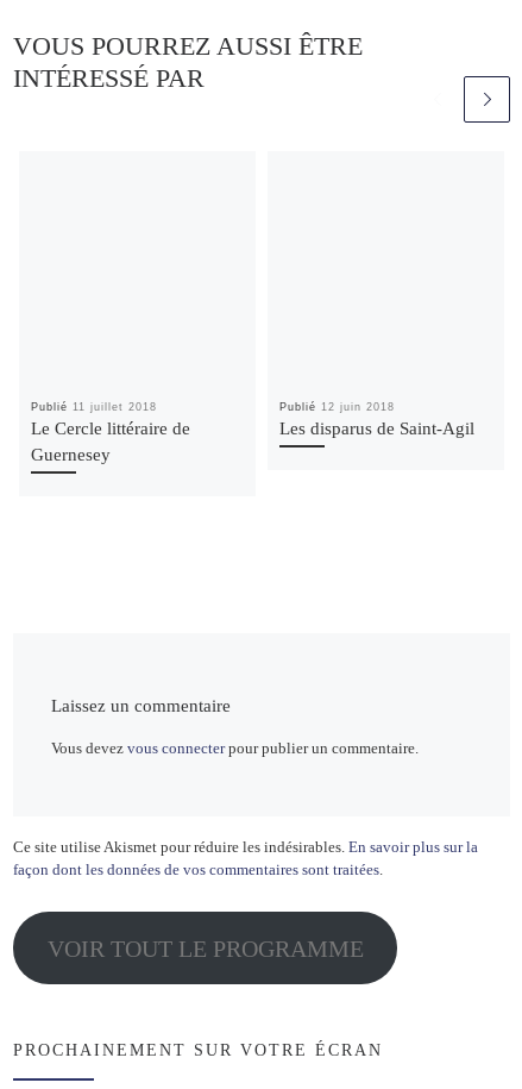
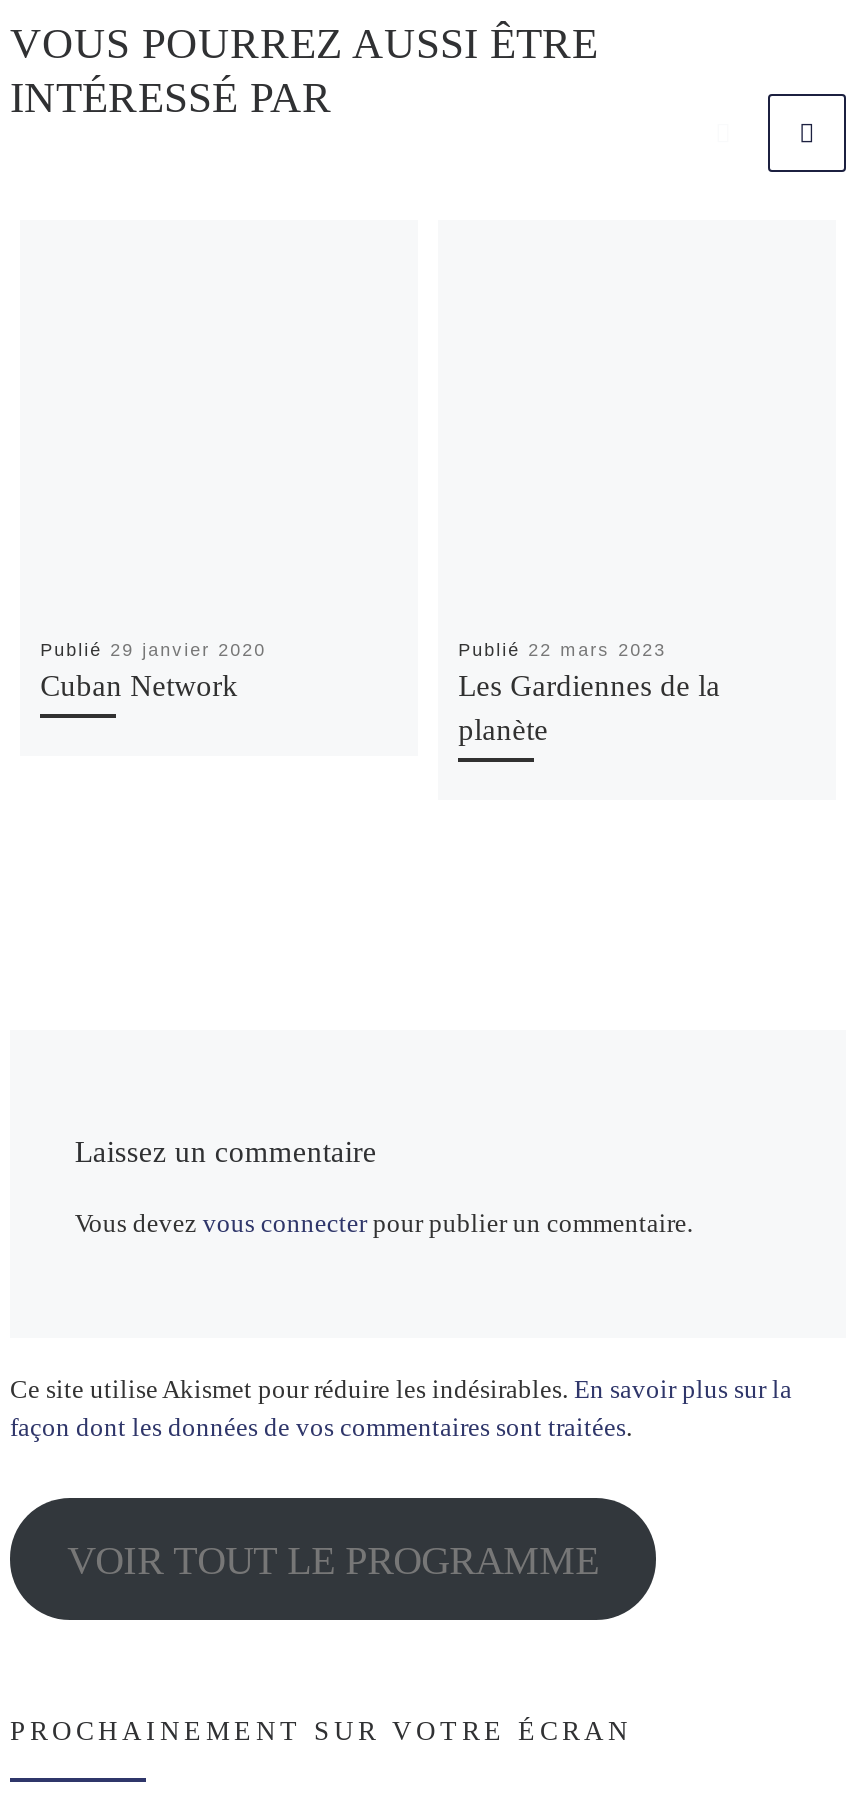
- Publié 11 juillet 2018
- Le Cercle littéraire de
- Guernesey
+ Publié 29 janvier 2020
+ Cuban Network

- Publié 12 juin 2018
- Les disparus de Saint-Agil
+ Publié 22 mars 2023
+ Les Gardiennes de la
+ planète
